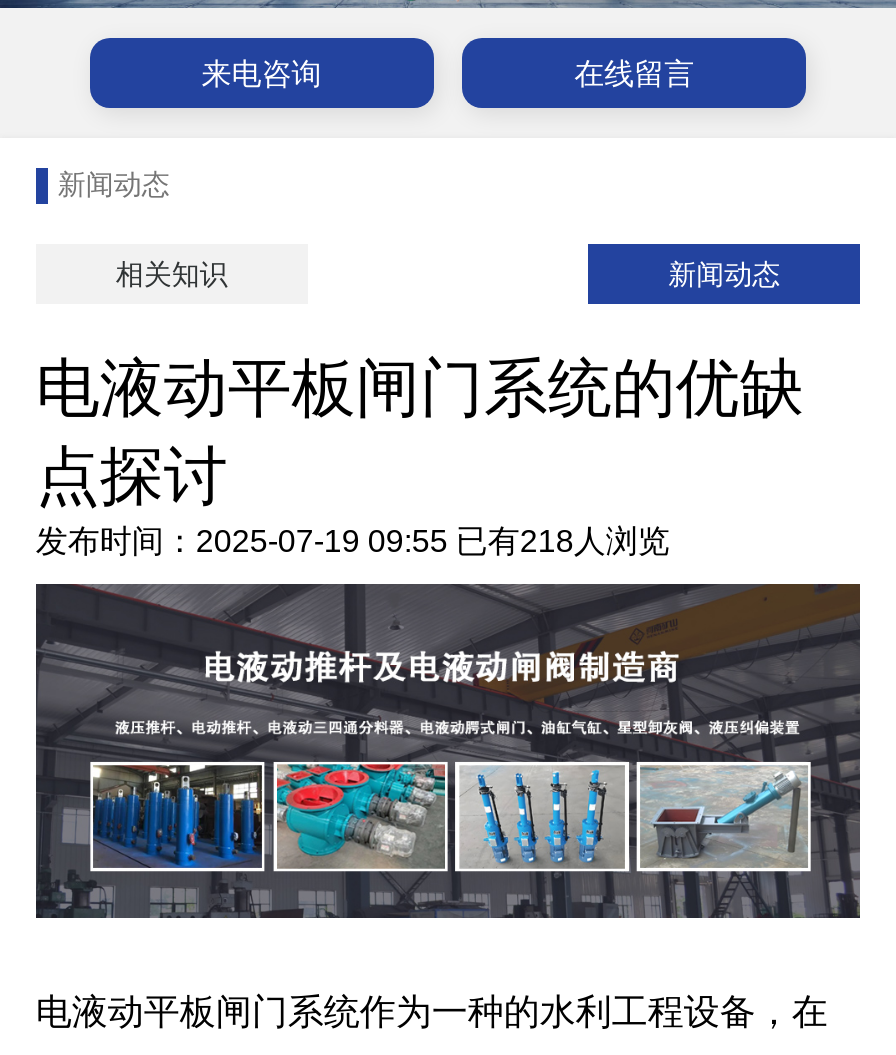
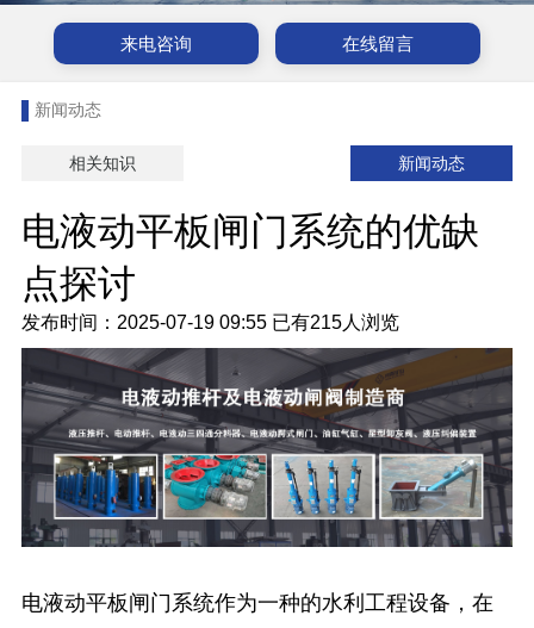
- 发布时间：2025-07-19 09:55已有218人浏览
+ 发布时间：2025-07-19 09:55已有215人浏览
